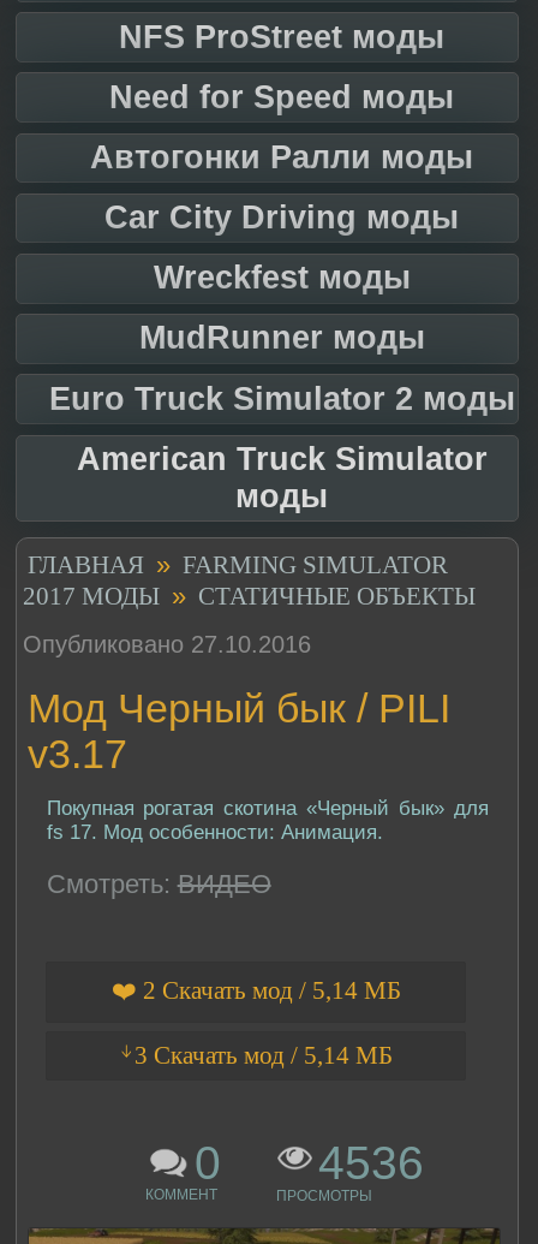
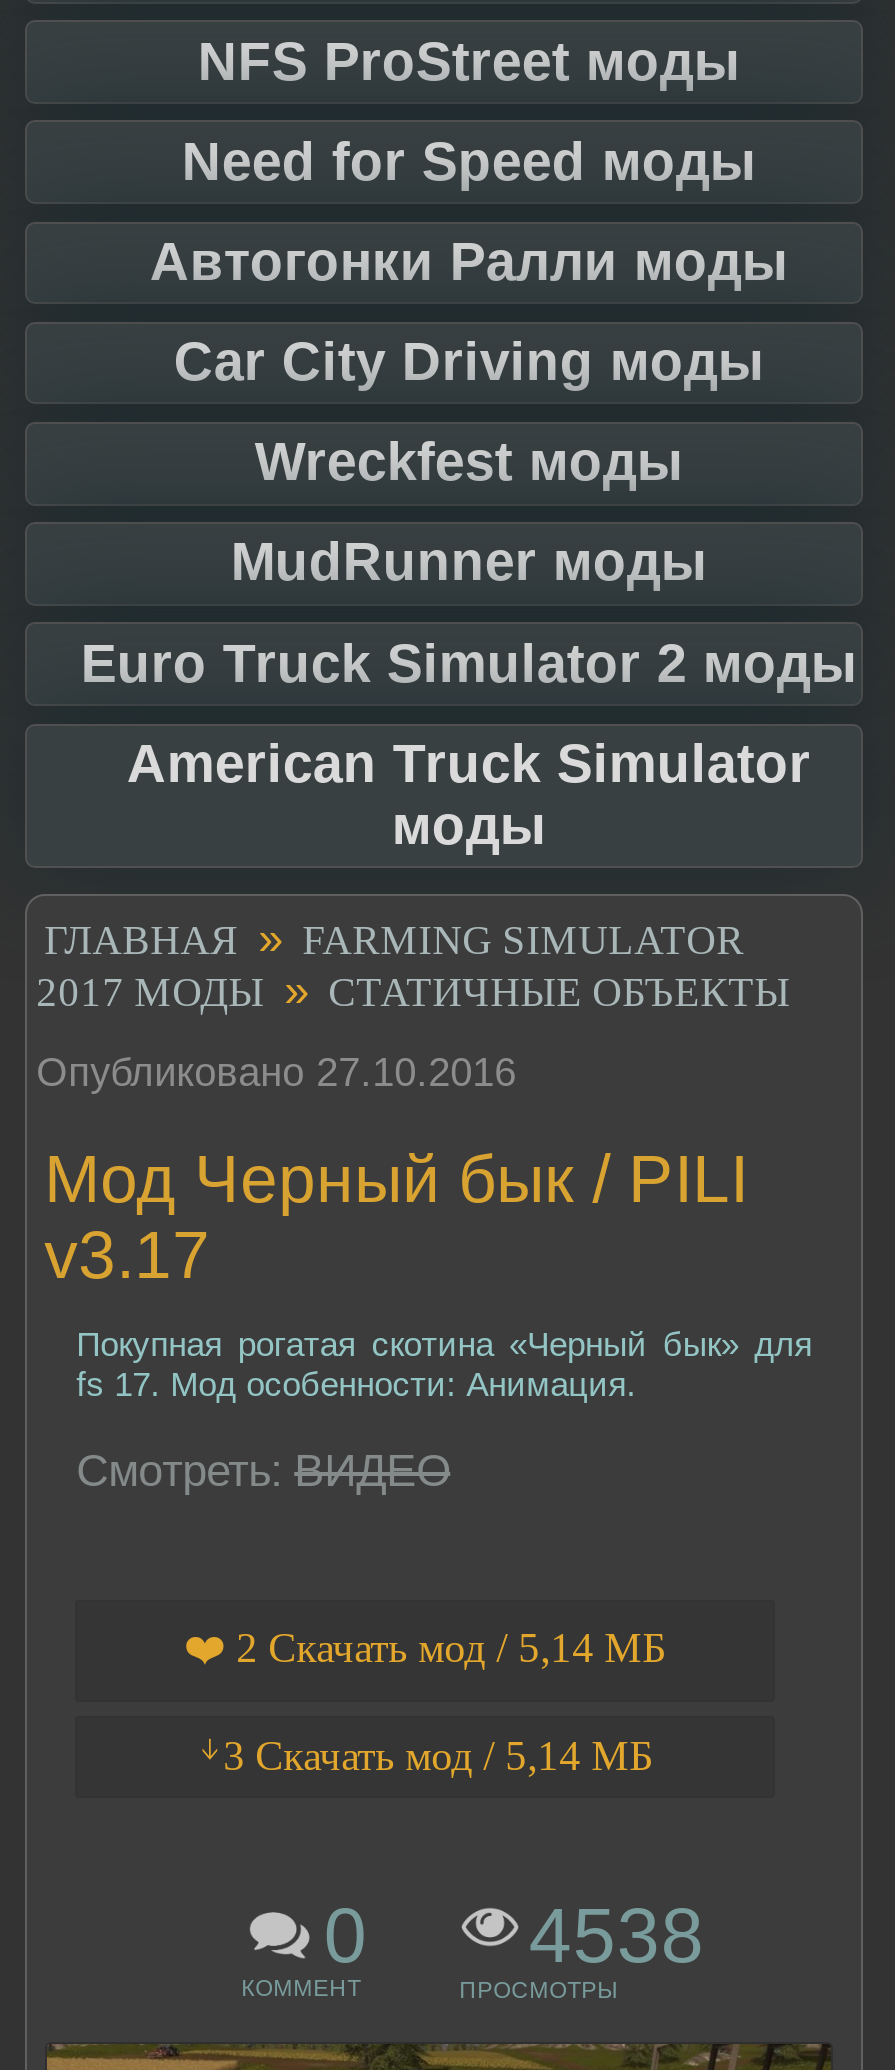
- 0 4536
+ 0 4538
